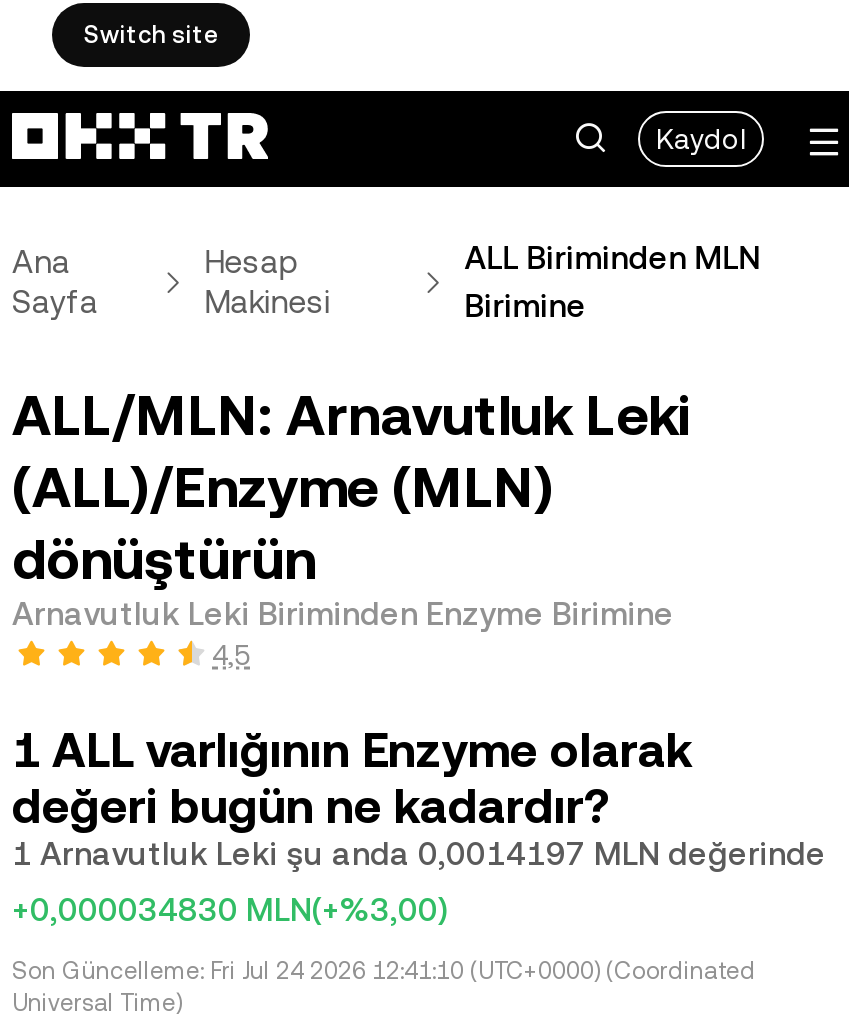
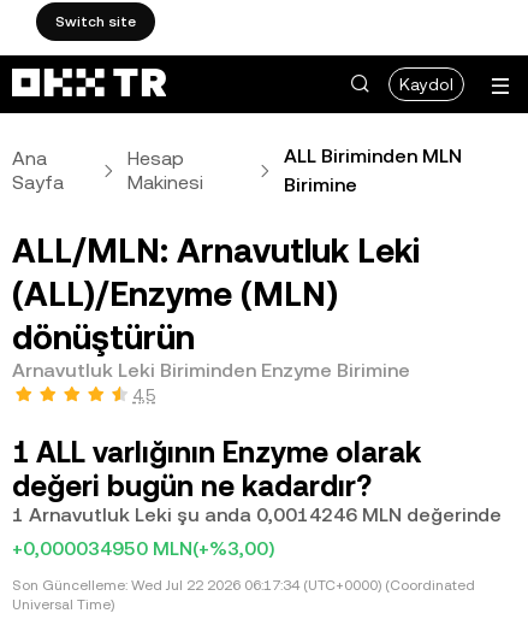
- 1 Arnavutluk Leki şu anda 0,0014197 MLN değerinde
+ 1 Arnavutluk Leki şu anda 0,0014246 MLN değerinde

- +0,000034830 MLN(+%3,00)
+ +0,000034950 MLN(+%3,00)

- Son Güncelleme: Fri Jul 24 2026 12:41:10 (UTC+0000) (Coordinated
+ Son Güncelleme: Wed Jul 22 2026 06:17:34 (UTC+0000) (Coordinated
